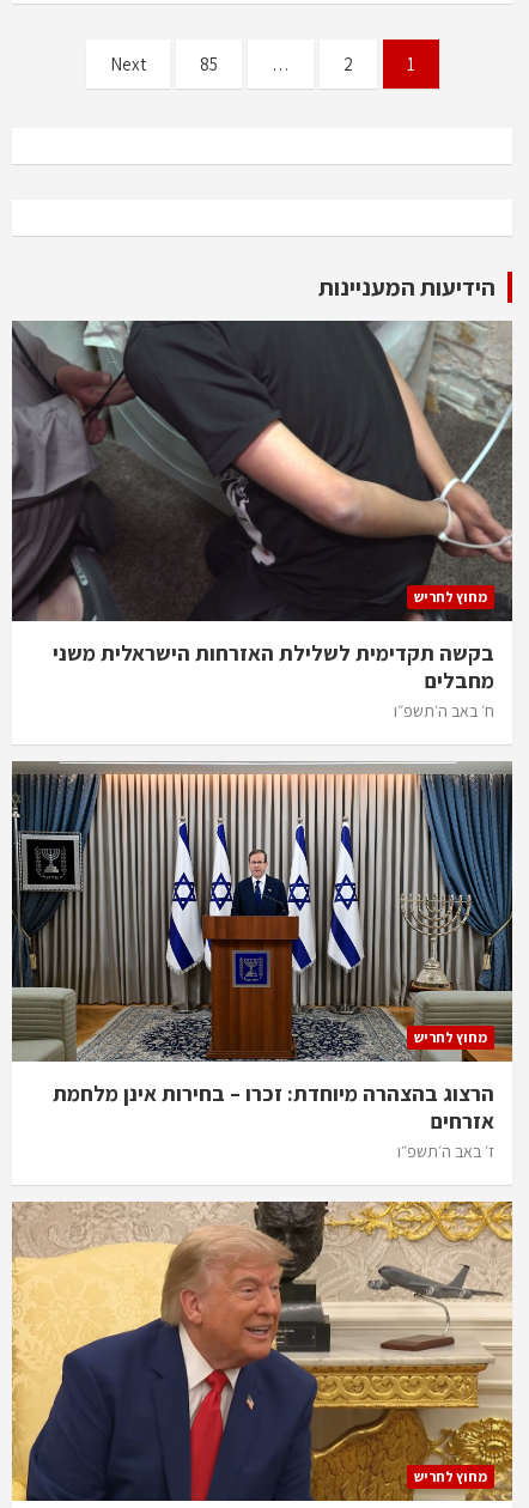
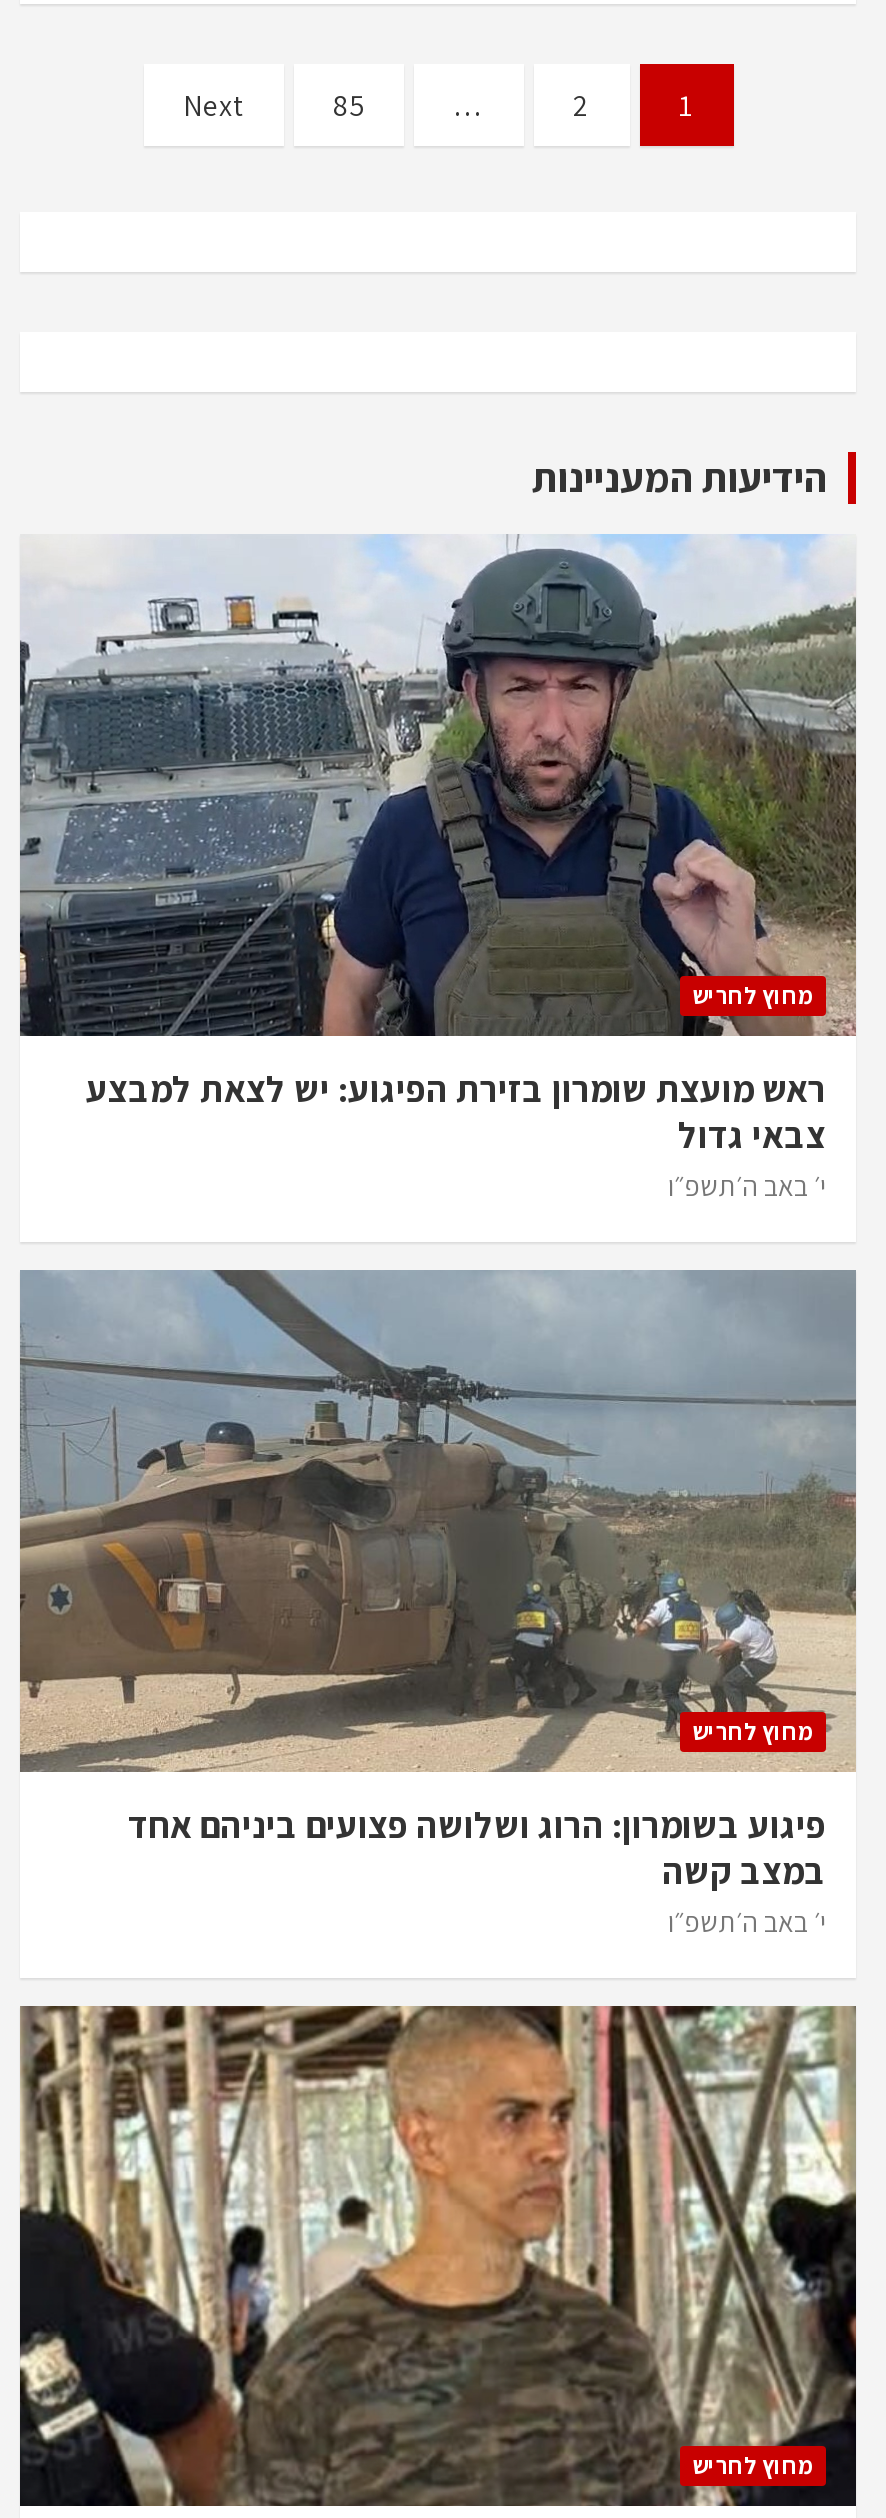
- [image]
- בקשה תקדימית לשלילת האזרחות הישראלית משני
- מחבלים
- ח׳ באב ה׳תשפ״ו
+ [image]
+ ראש מועצת שומרון בזירת הפיגוע: יש לצאת למבצע
+ צבאי גדול
+ י׳ באב ה׳תשפ״ו

- [image]
- הרצוג בהצהרה מיוחדת: זכרו – בחירות אינן מלחמת
- אזרחים
- ז׳ באב ה׳תשפ״ו
+ [image]
+ פיגוע בשומרון: הרוג ושלושה פצועים ביניהם אחד
+ במצב קשה
+ י׳ באב ה׳תשפ״ו

- [image]
+ [image]
